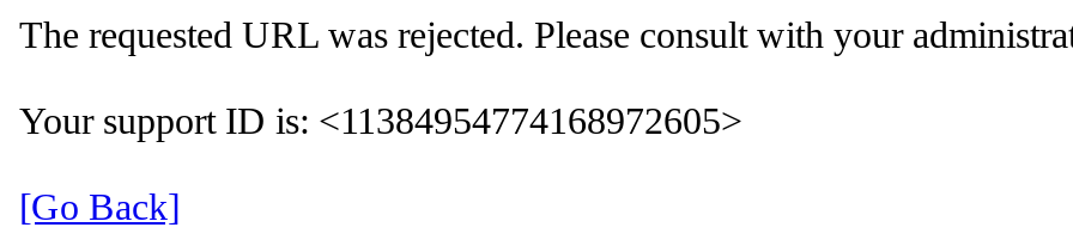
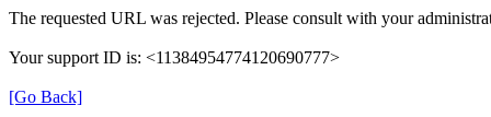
- Your support ID is: <11384954774168972605>
+ Your support ID is: <11384954774120690777>
